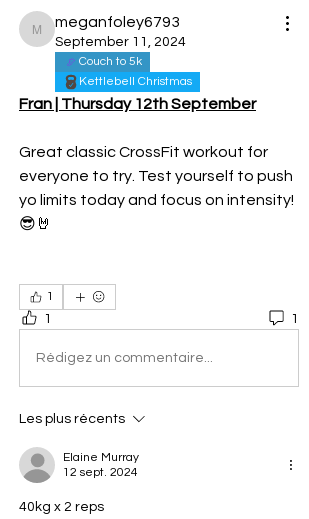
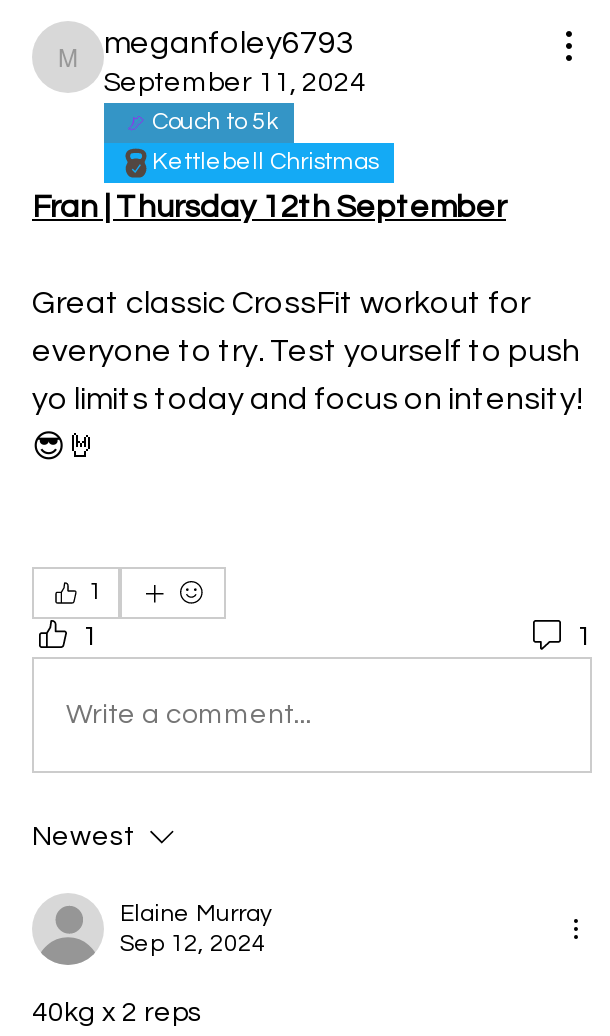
- Rédigez un commentaire...
+ Write a comment...

- Les plus récents
+ Newest

- 12 sept. 2024
+ Sep 12, 2024
